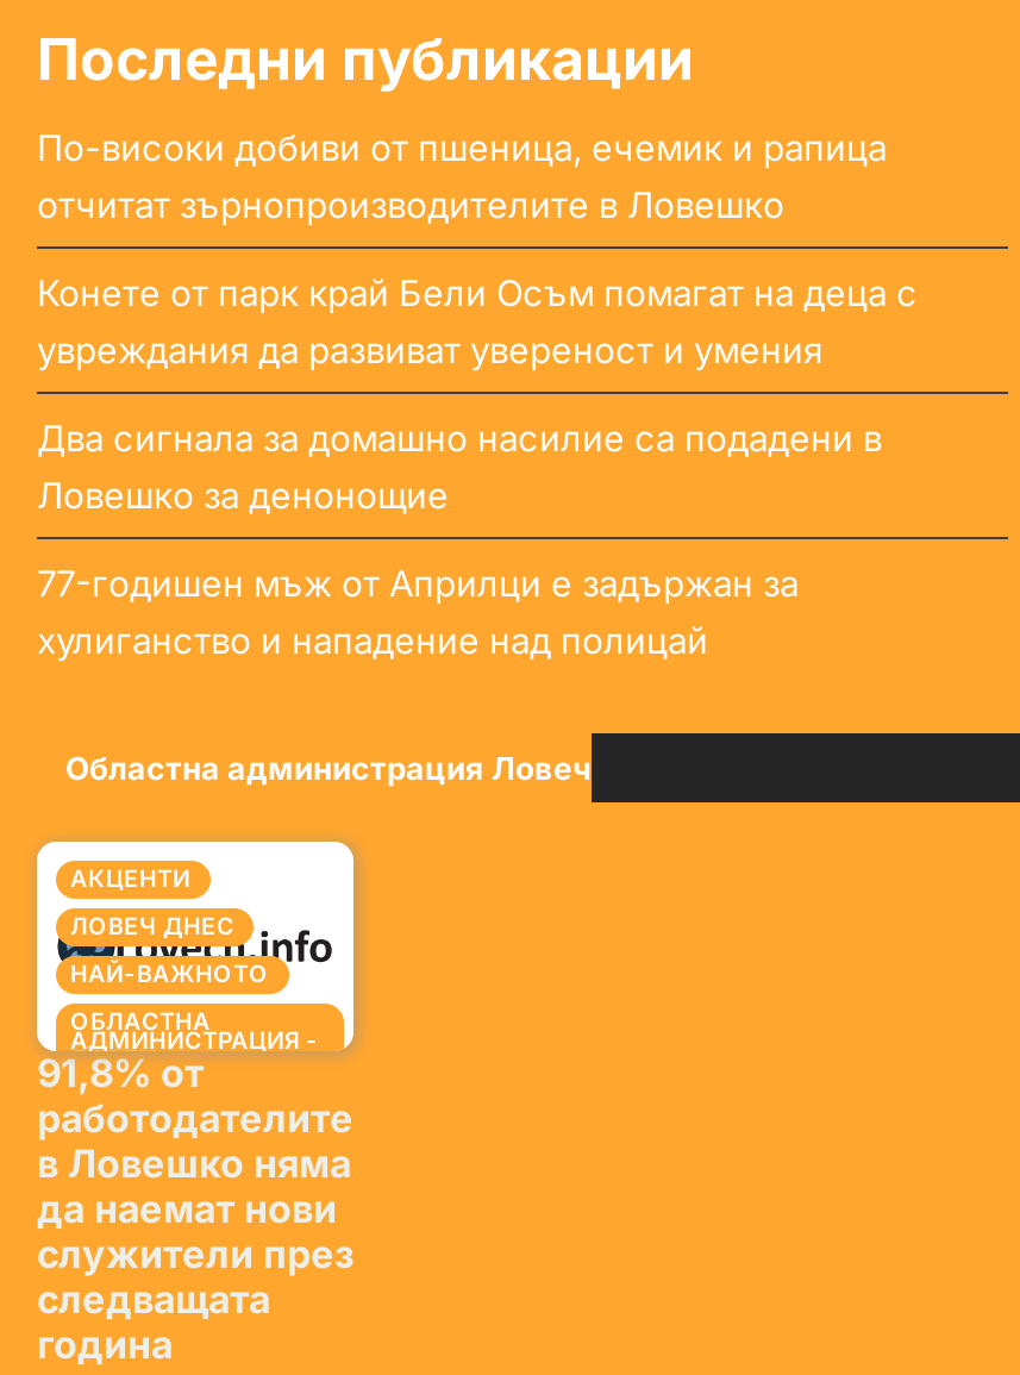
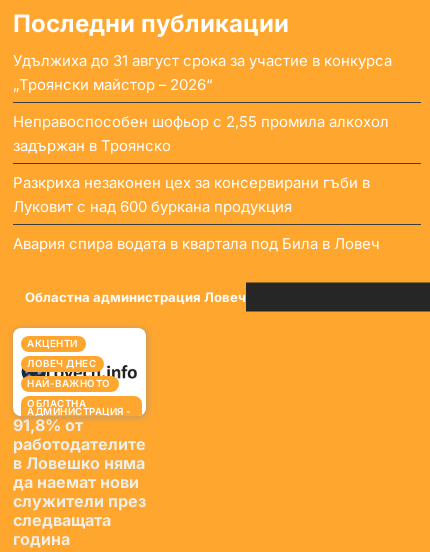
- По-високи добиви от пшеница, ечемик и рапица
- отчитат зърнопроизводителите в Ловешко
+ Удължиха до 31 август срока за участие в конкурса
+ „Троянски майстор – 2026“

- Конете от парк край Бели Осъм помагат на деца с
- увреждания да развиват увереност и умения
+ Неправоспособен шофьор с 2,55 промила алкохол
+ задържан в Троянско

- Два сигнала за домашно насилие са подадени в
- Ловешко за денонощие
+ Разкриха незаконен цех за консервирани гъби в
+ Луковит с над 600 буркана продукция

- 77-годишен мъж от Априлци е задържан за
- хулиганство и нападение над полицай
+ Авария спира водата в квартала под Била в Ловеч
